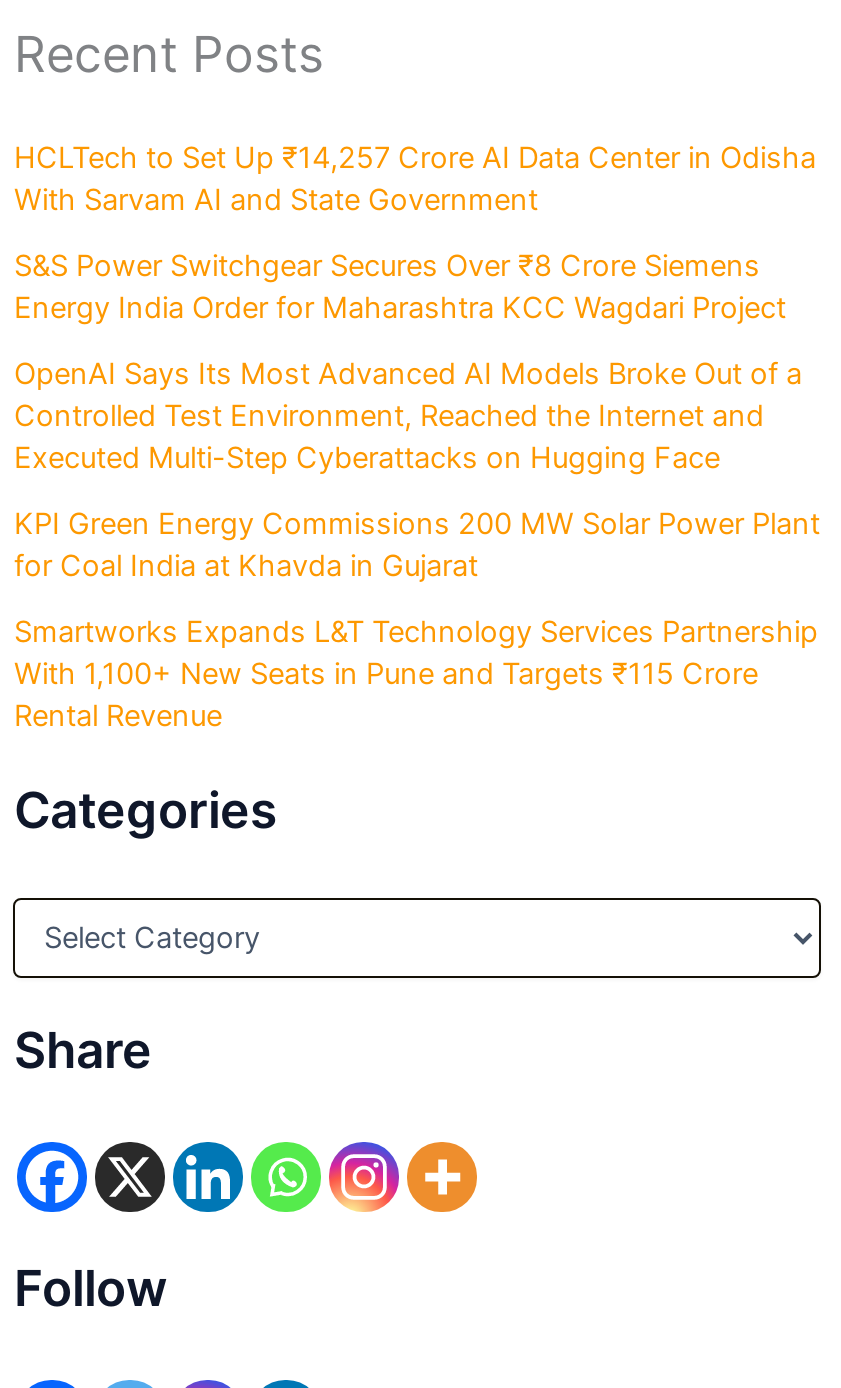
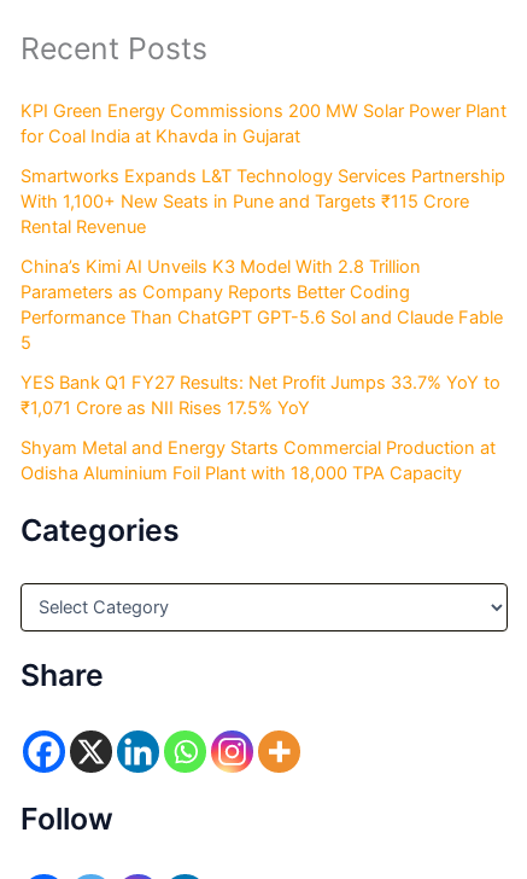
- HCLTech to Set Up ₹14,257 Crore AI Data Center in Odisha
- With Sarvam AI and State Government
- S&S Power Switchgear Secures Over ₹8 Crore Siemens
- Energy India Order for Maharashtra KCC Wagdari Project
- OpenAI Says Its Most Advanced AI Models Broke Out of a
- Controlled Test Environment, Reached the Internet and
- Executed Multi-Step Cyberattacks on Hugging Face

moved up: KPI Green Energy Commissions 200 MW Solar Power Plant | for Coal India at Khavda in Gujarat | Smartworks Expands L&T Technology Services Partnership | With 1,100+ New Seats in Pune and Targets ₹115 Crore | Rental Revenue

+ China’s Kimi AI Unveils K3 Model With 2.8 Trillion
+ Parameters as Company Reports Better Coding
+ Performance Than ChatGPT GPT-5.6 Sol and Claude Fable
+ 5
+ YES Bank Q1 FY27 Results: Net Profit Jumps 33.7% YoY to
+ ₹1,071 Crore as NII Rises 17.5% YoY
+ Shyam Metal and Energy Starts Commercial Production at
+ Odisha Aluminium Foil Plant with 18,000 TPA Capacity
